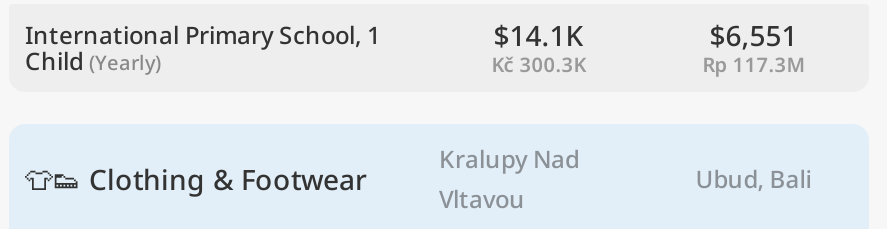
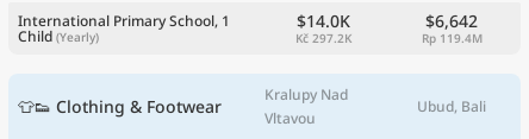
- $14.1K
- Kč 300.3K
+ $14.0K
+ Kč 297.2K

- $6,551
- Rp 117.3M
+ $6,642
+ Rp 119.4M
